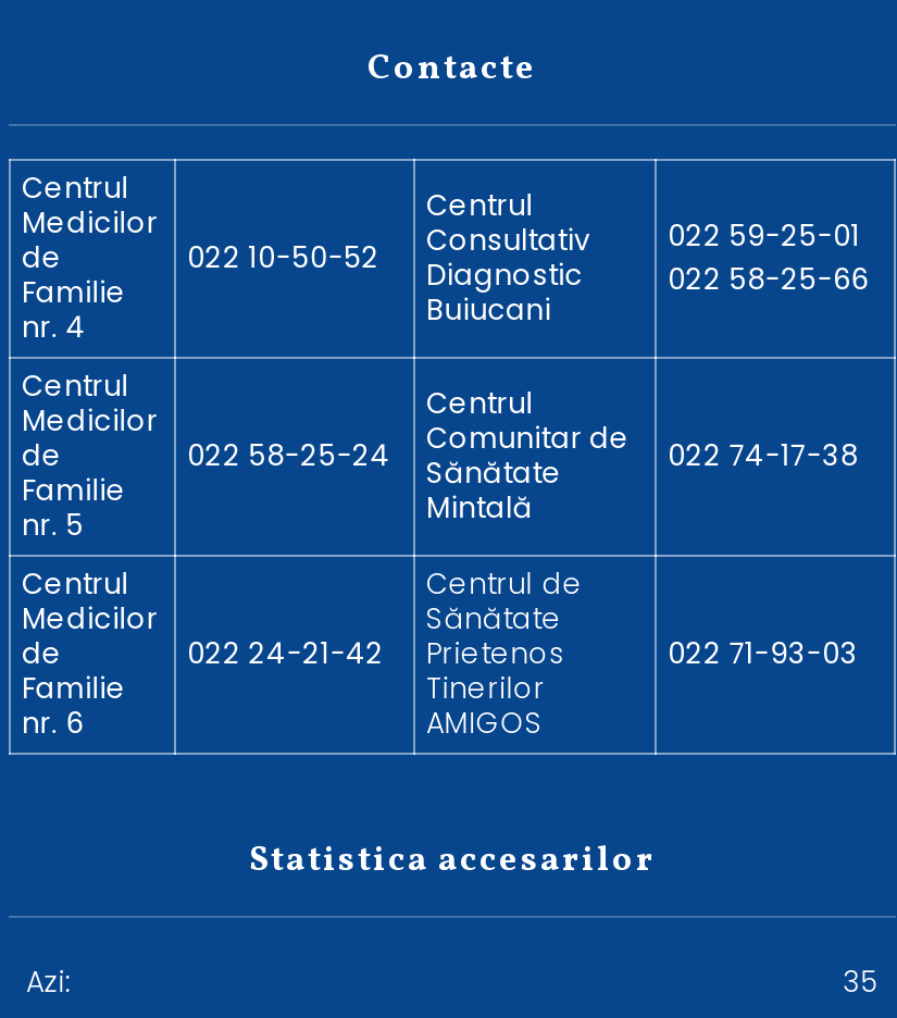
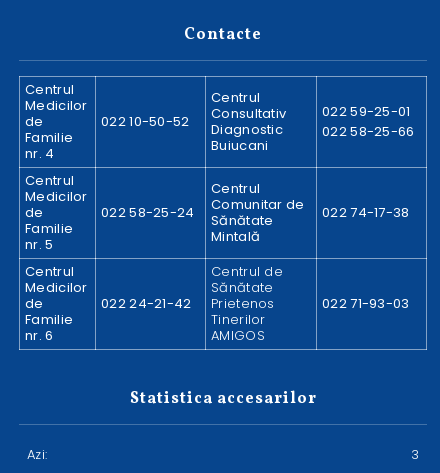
- 35
+ 3
